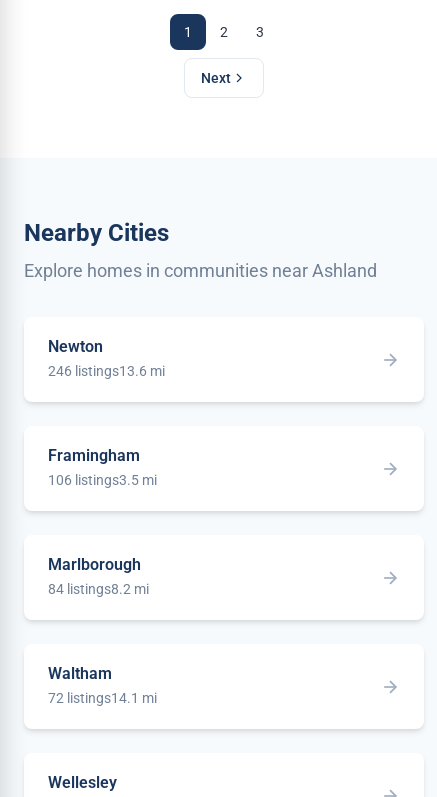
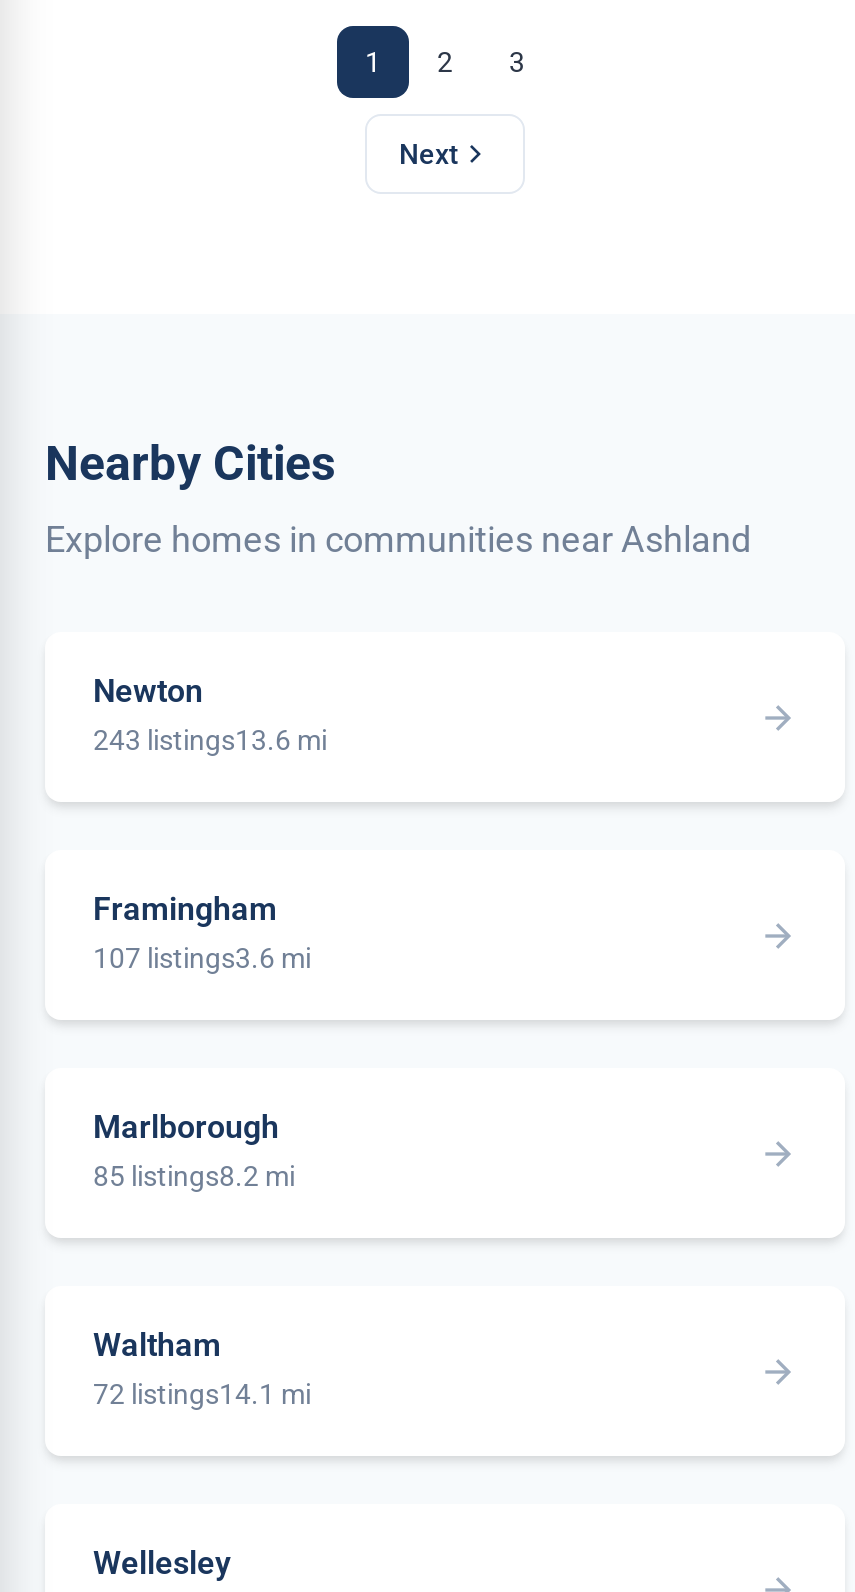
- 246 listings13.6 mi
+ 243 listings13.6 mi

- 106 listings3.5 mi
+ 107 listings3.6 mi

- 84 listings8.2 mi
+ 85 listings8.2 mi
